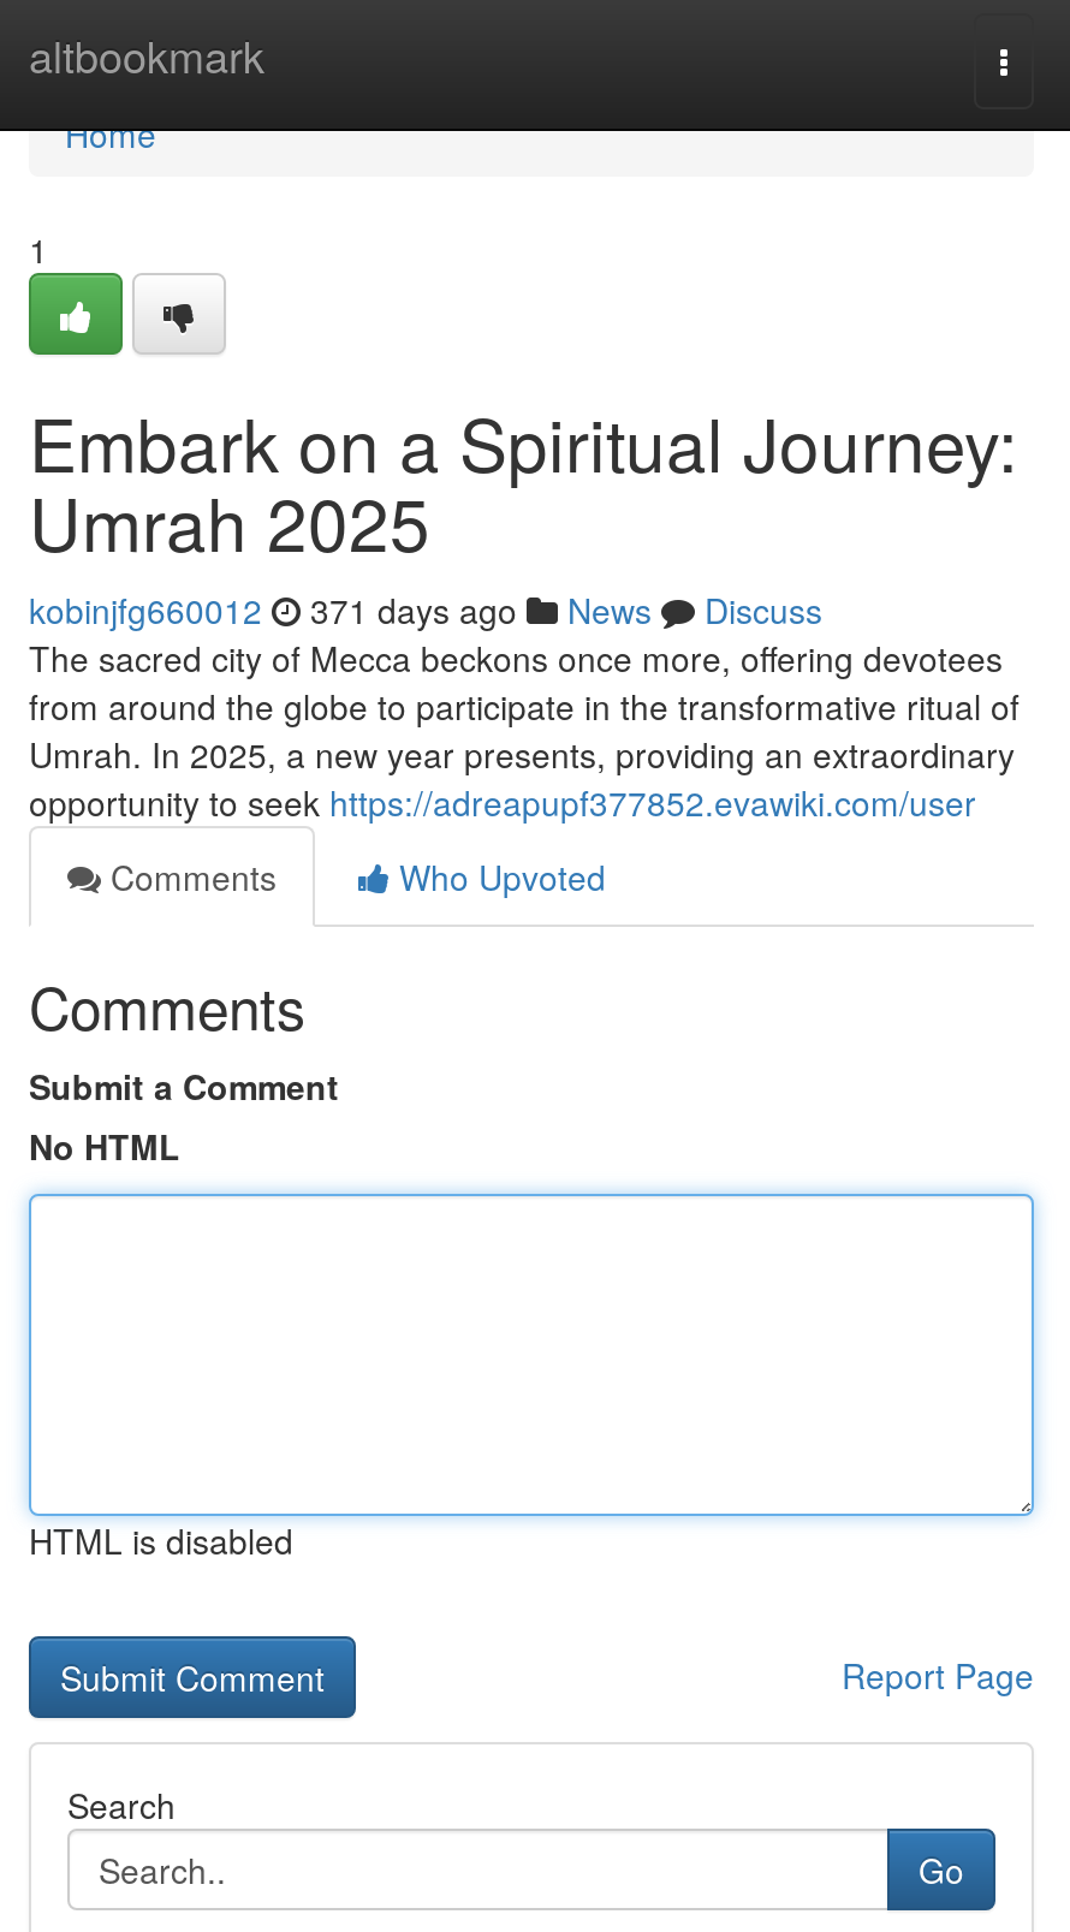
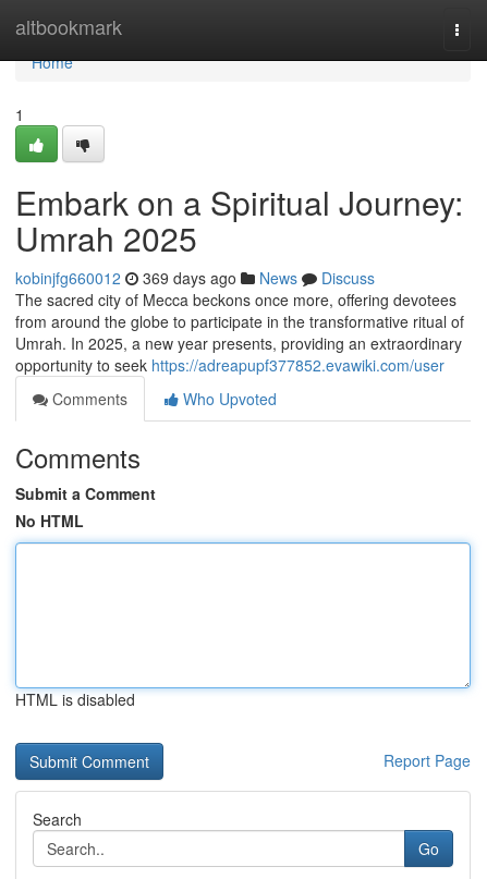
- kobinjfg660012 371 days ago News Discuss
+ kobinjfg660012 369 days ago News Discuss
